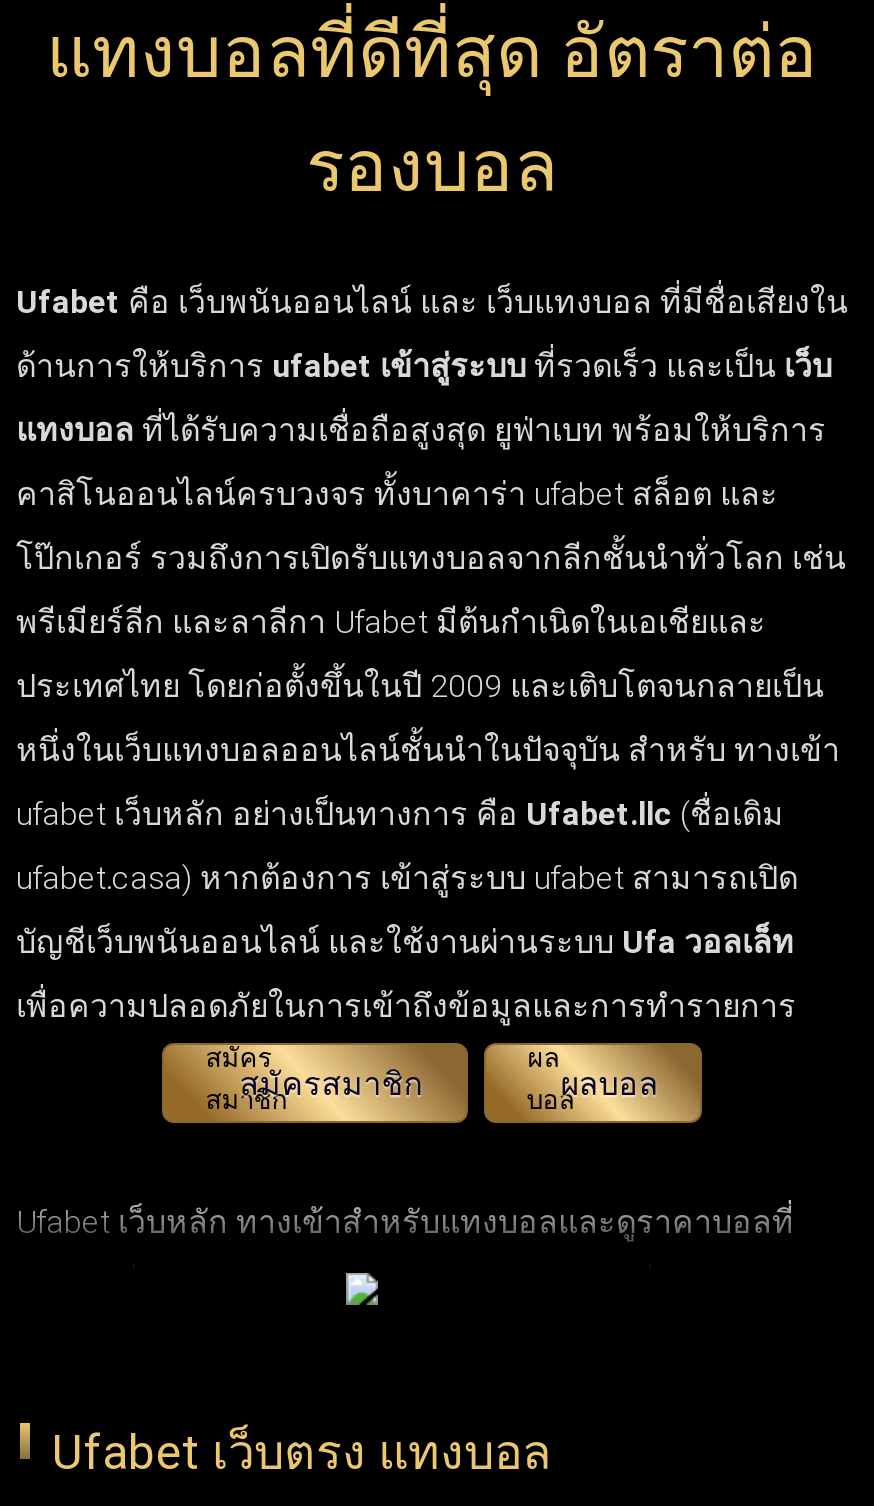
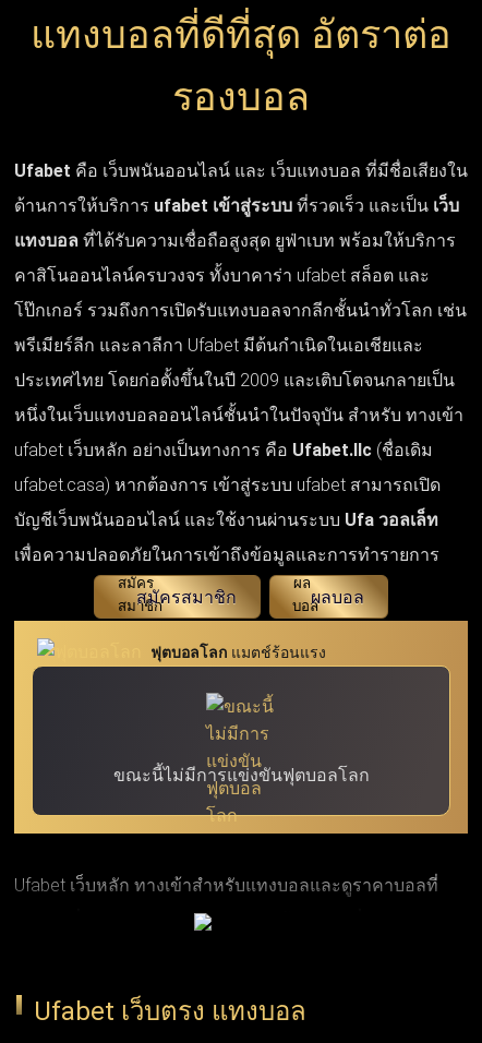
+ [image]
+ ฟุตบอลโลก แมตช์ร้อนแรง

+ ขณะนี้ไม่มีการแข่งขันฟุตบอลโลก
